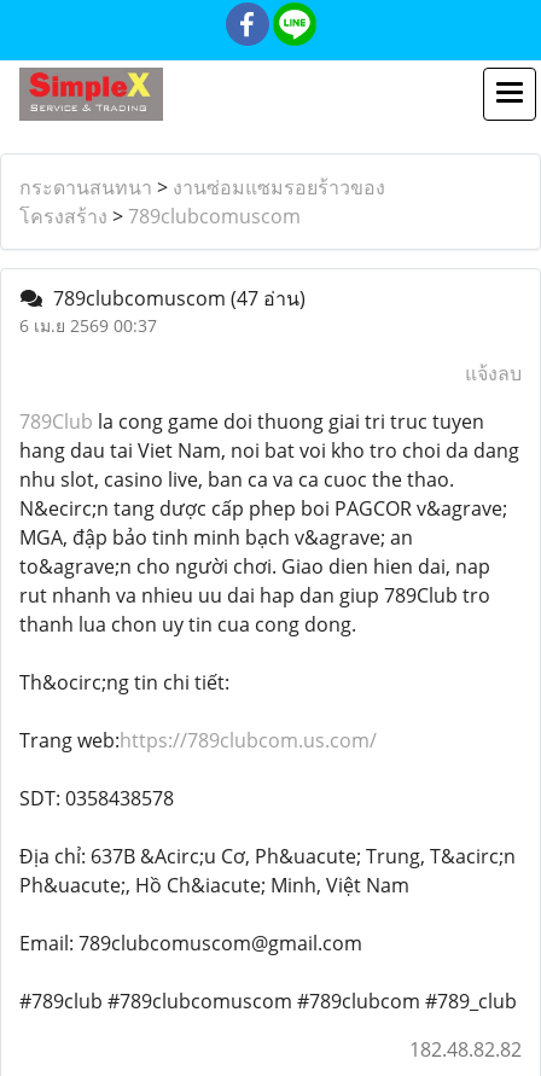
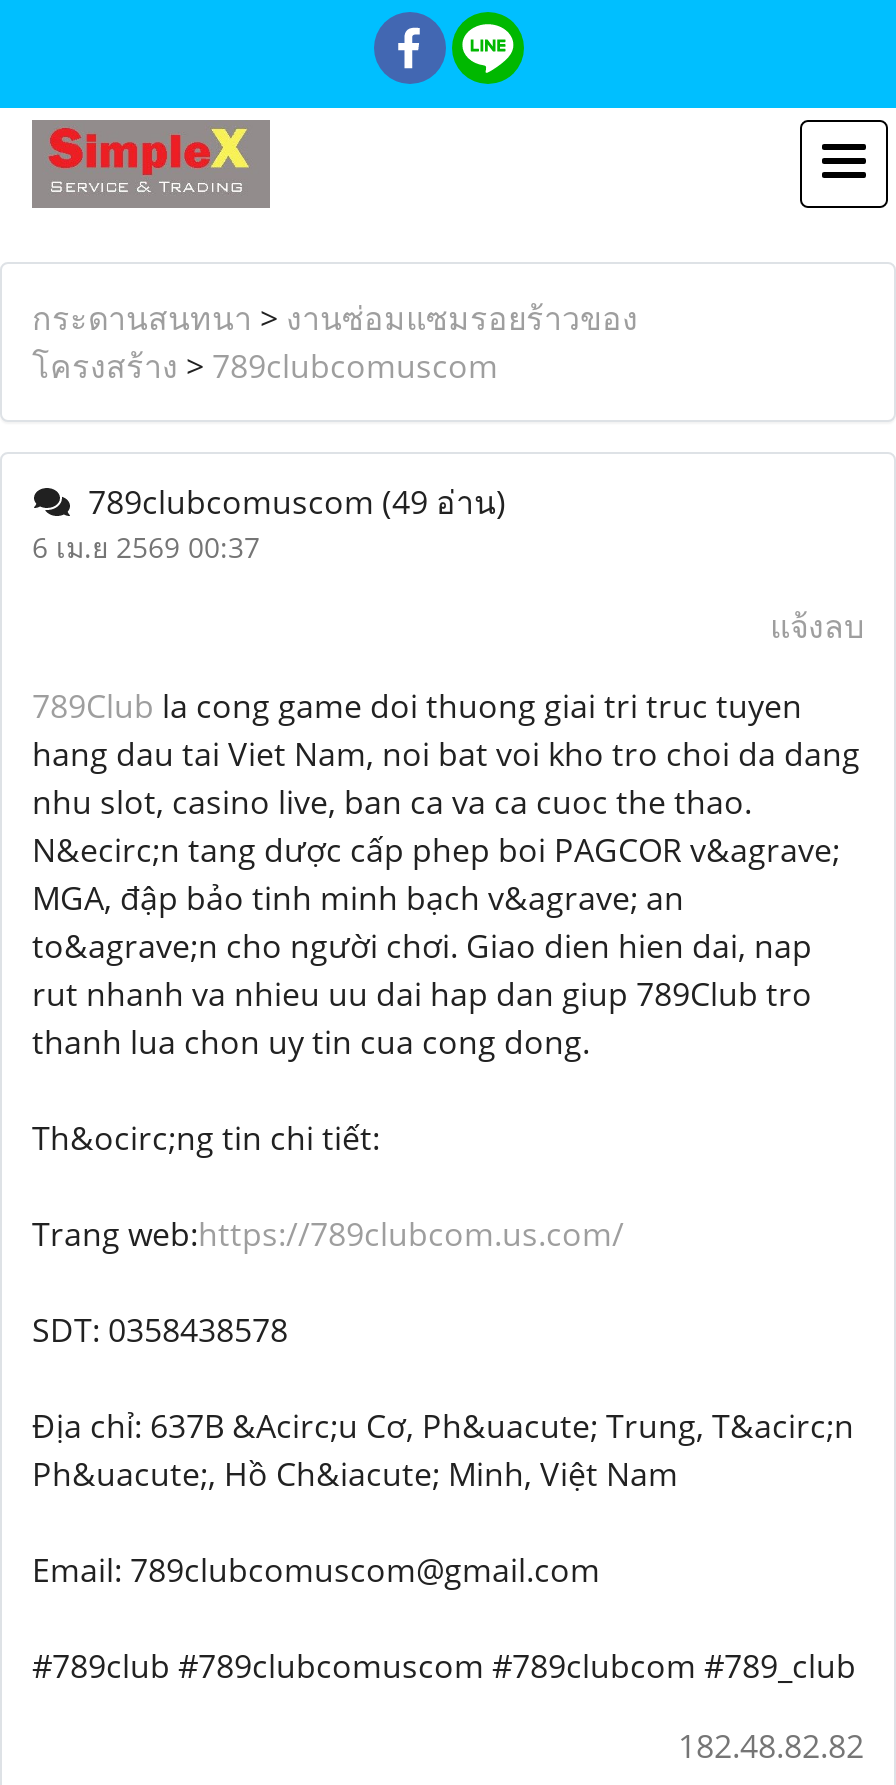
- 789clubcomuscom (47 อ่าน)
+ 789clubcomuscom (49 อ่าน)
